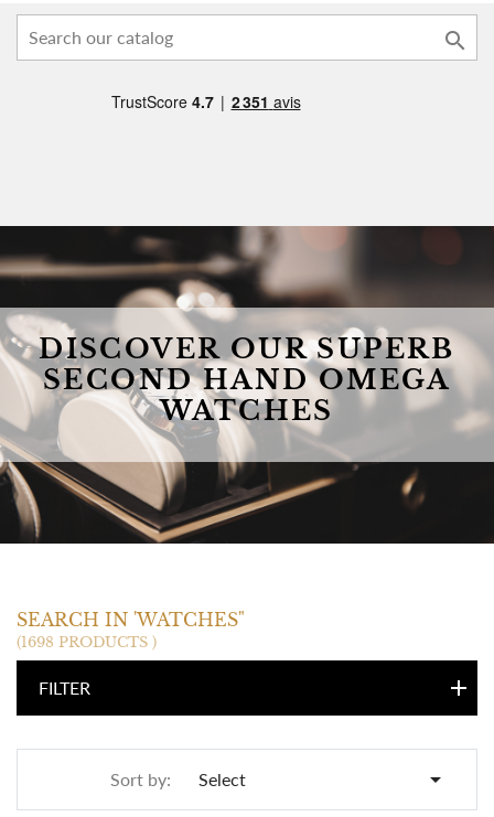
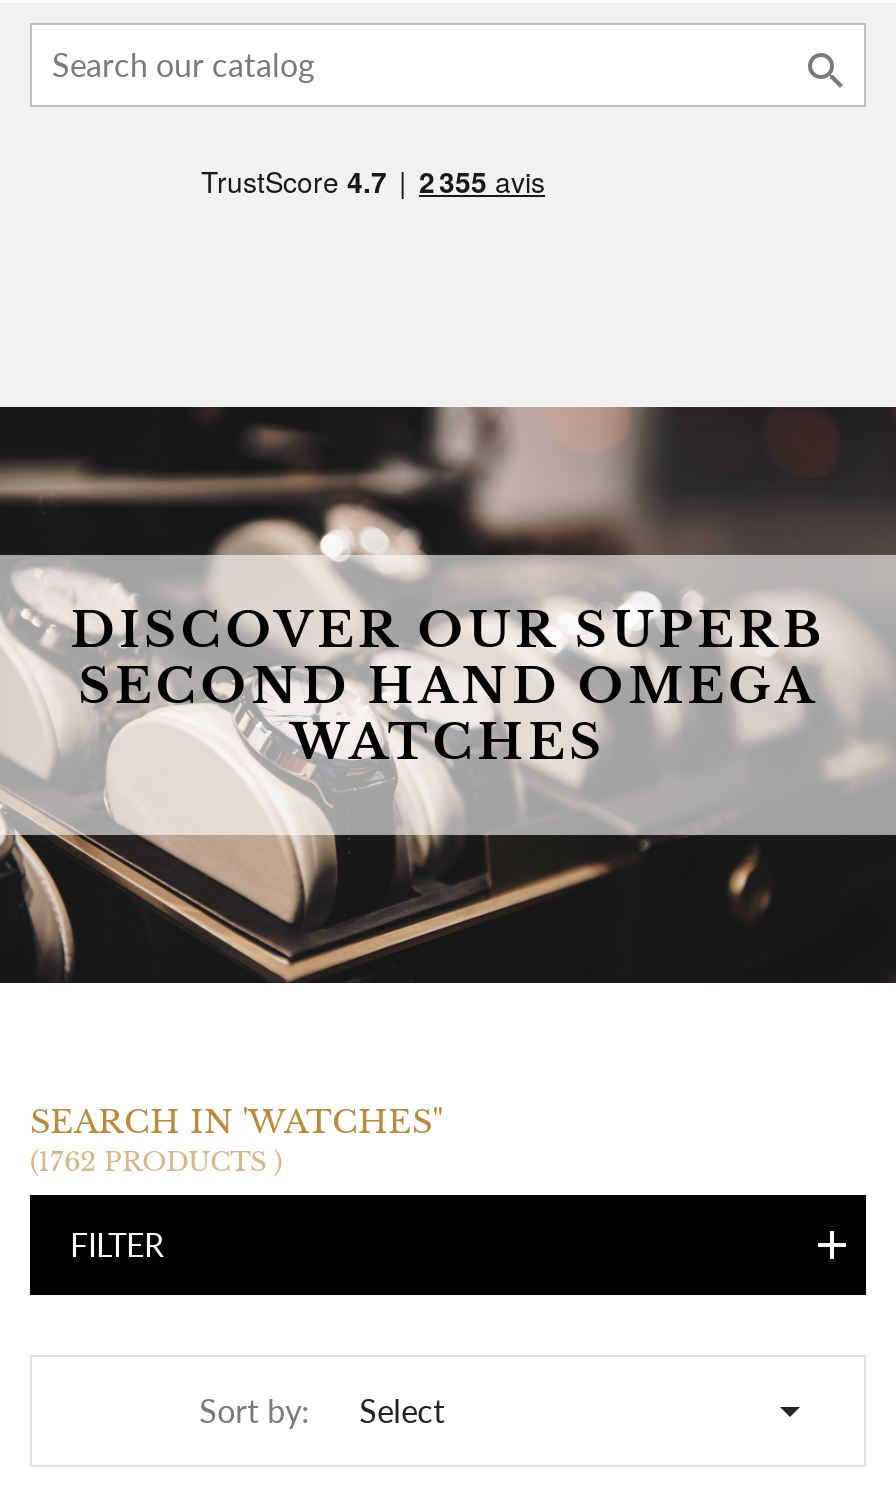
- (1698 PRODUCTS )
+ (1762 PRODUCTS )
